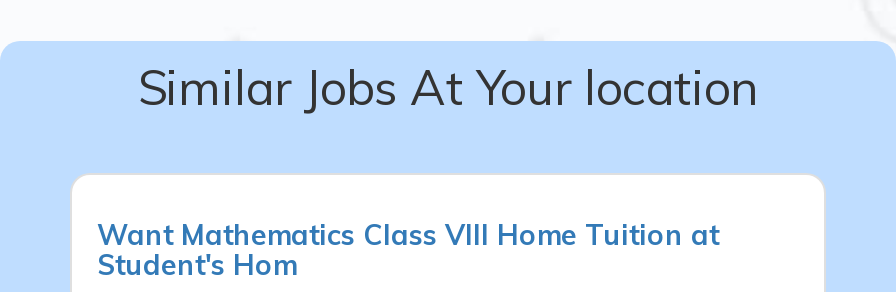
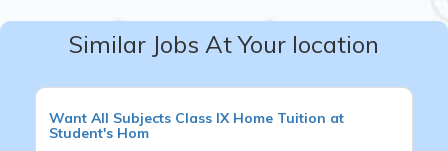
- Want Mathematics Class VIII Home Tuition at
+ Want All Subjects Class IX Home Tuition at
